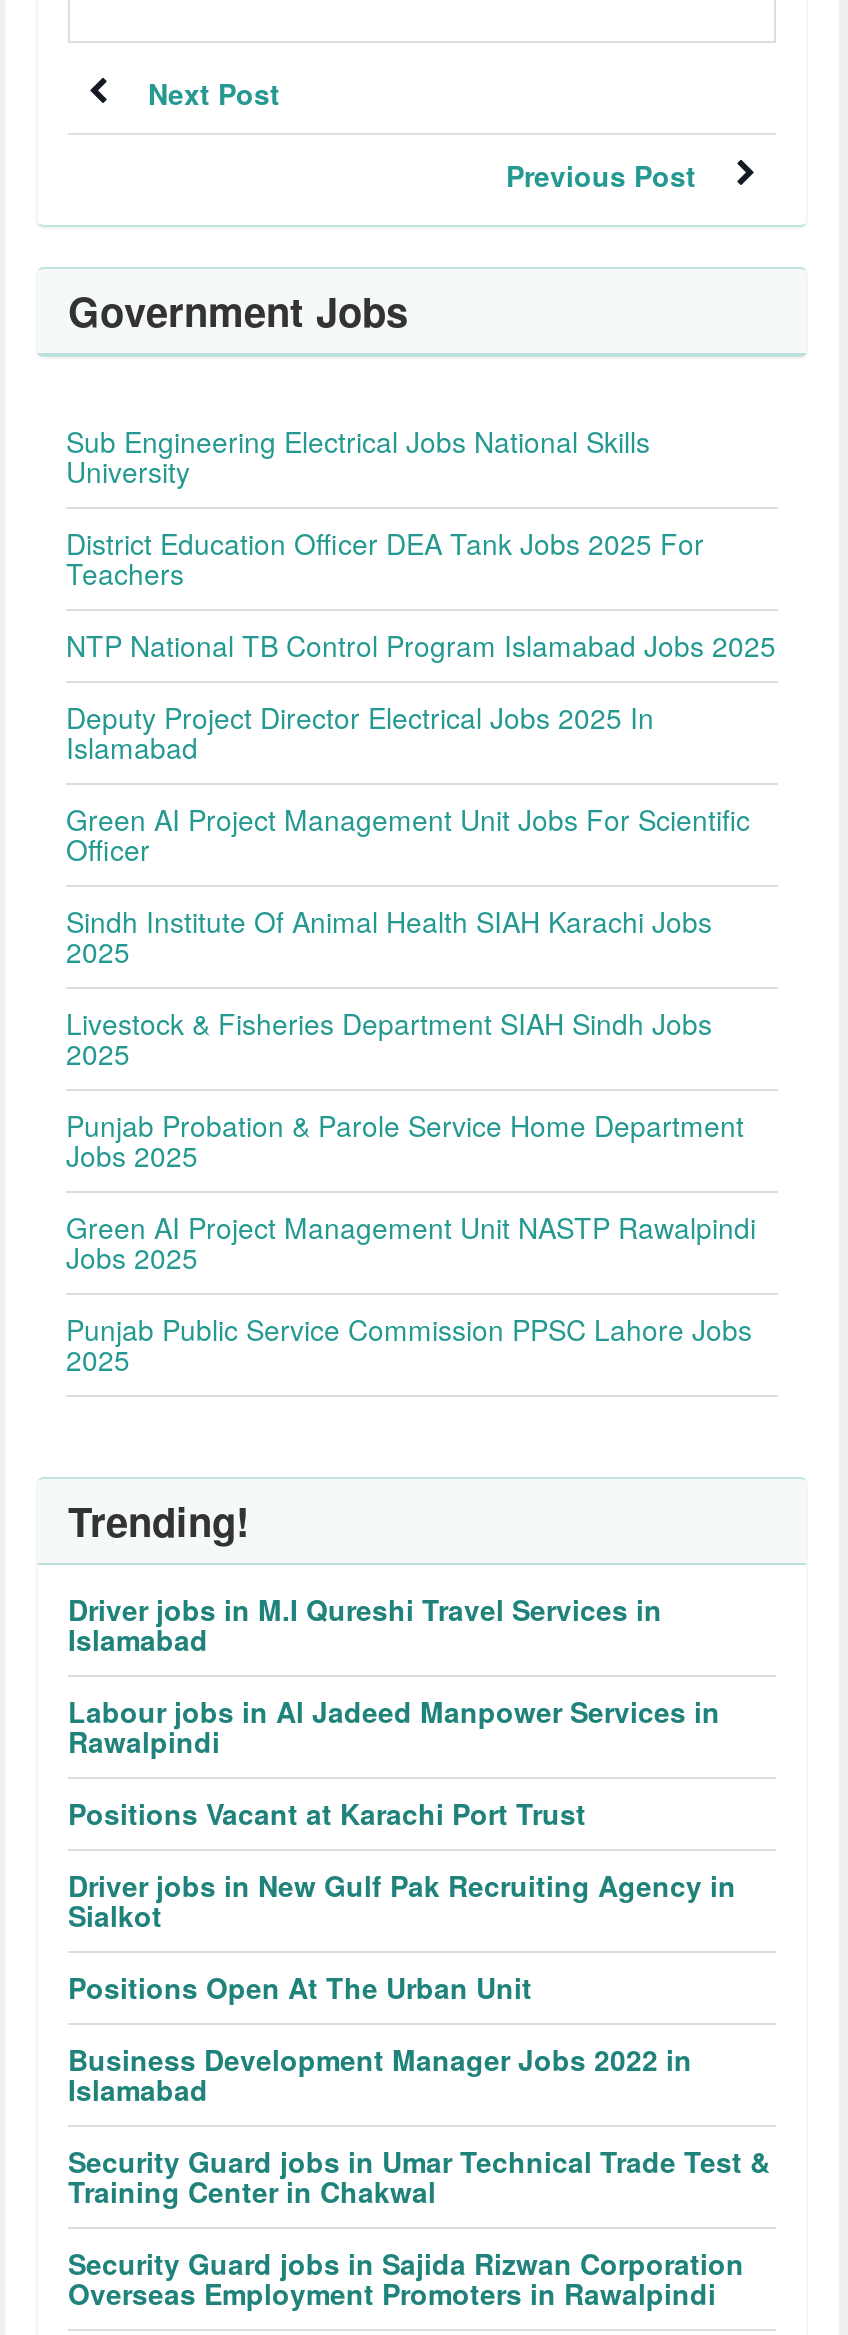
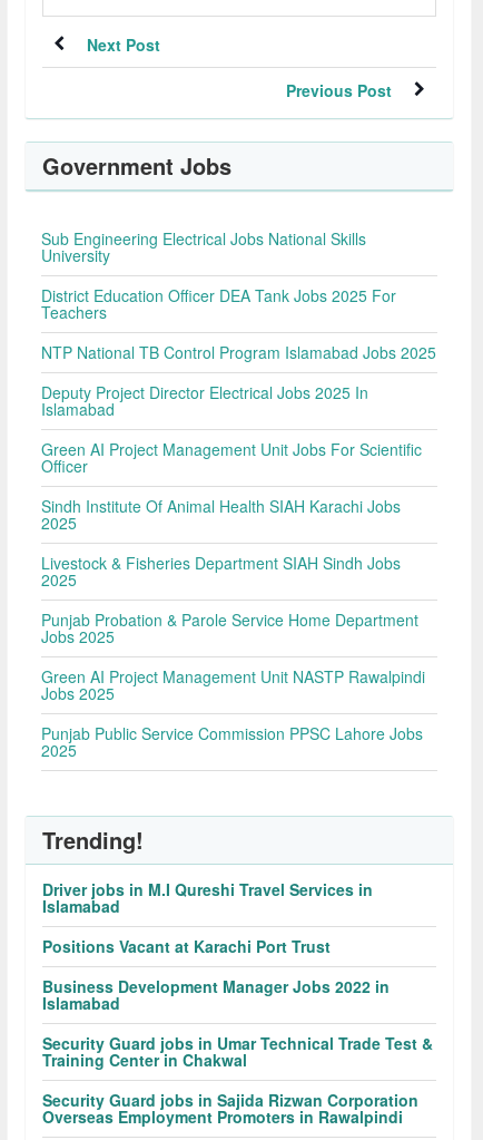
- Labour jobs in Al Jadeed Manpower Services in
- Rawalpindi

- Driver jobs in New Gulf Pak Recruiting Agency in
- Sialkot
- Positions Open At The Urban Unit
